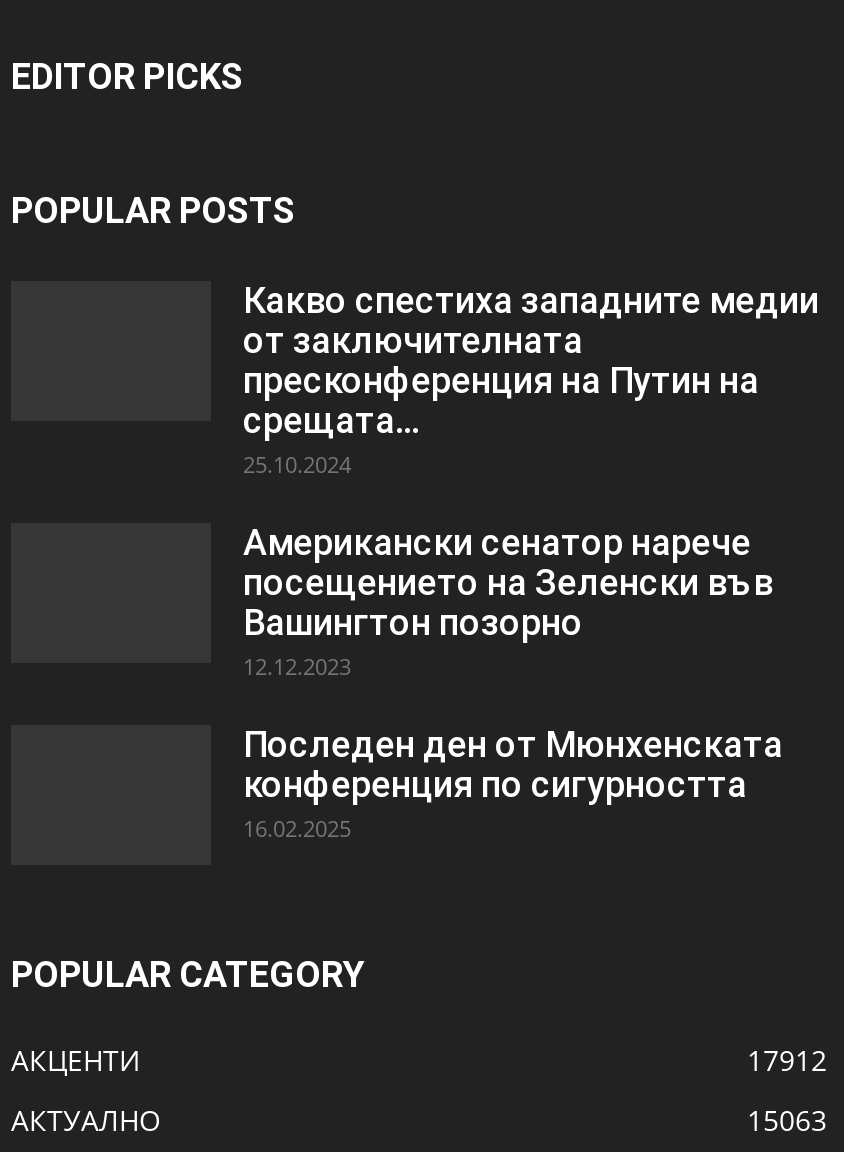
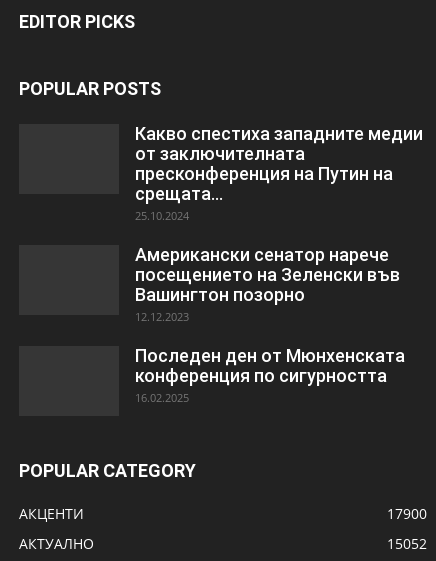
- 17912
+ 17900

- 15063
+ 15052
